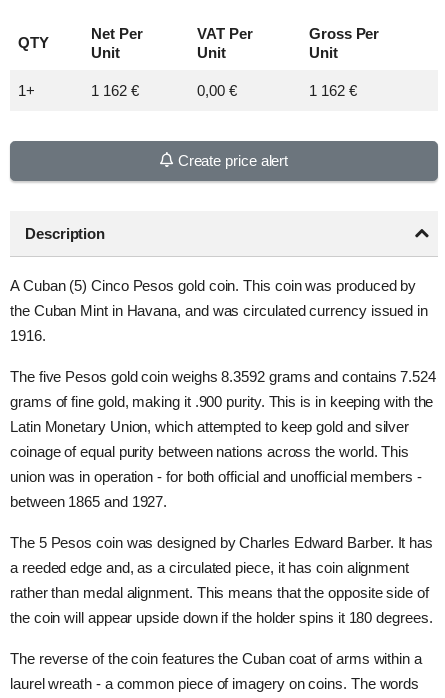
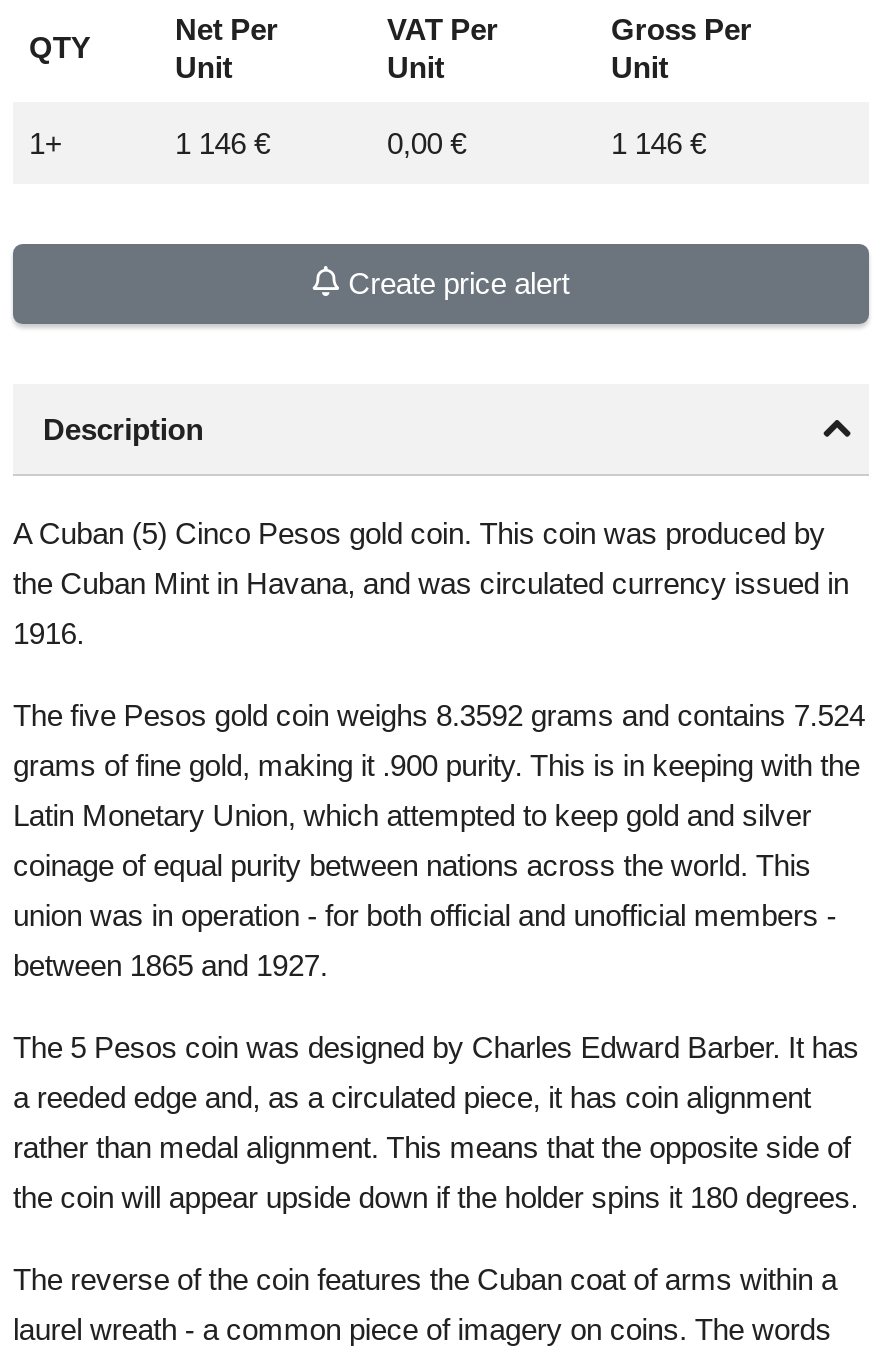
- 1 162 €
+ 1 146 €

- 1 162 €
+ 1 146 €
